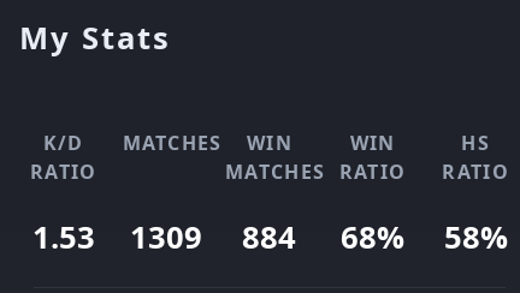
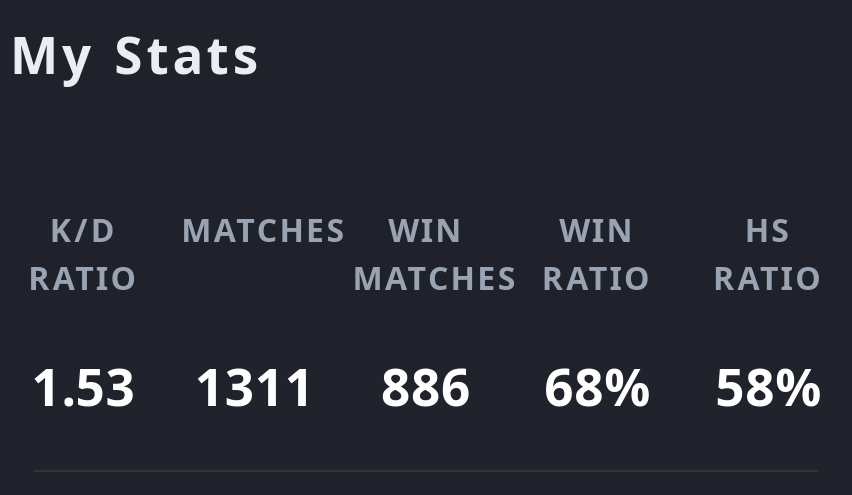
- 1309
+ 1311

- 884
+ 886
